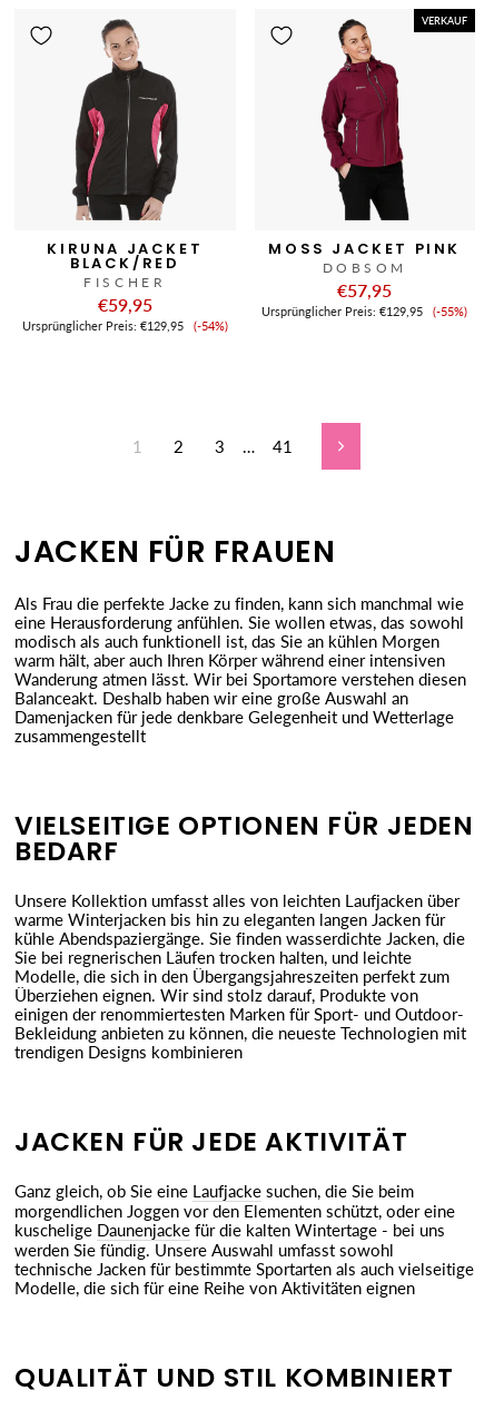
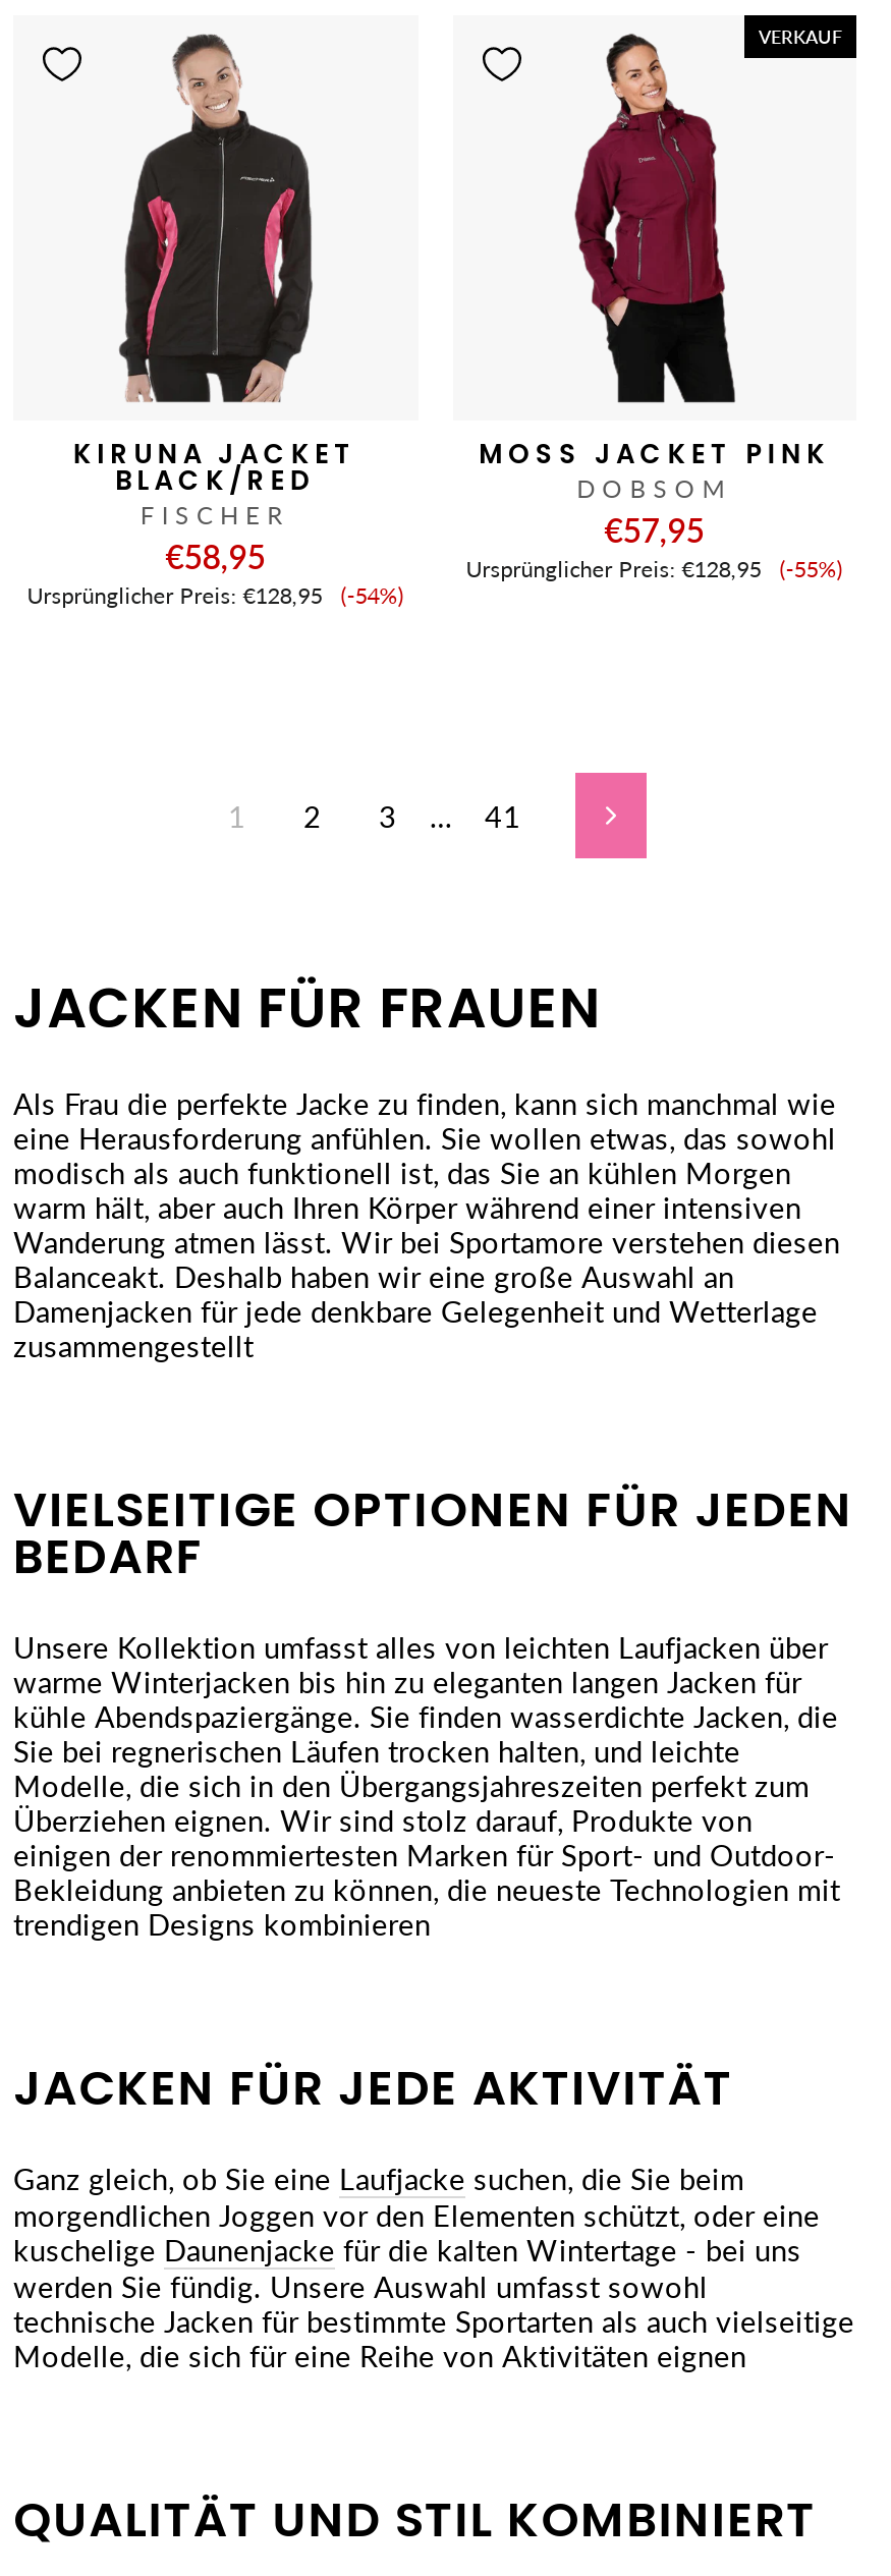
- €59,95
+ €58,95

- Ursprünglicher Preis: €129,95
+ Ursprünglicher Preis: €128,95

- Ursprünglicher Preis: €129,95
+ Ursprünglicher Preis: €128,95
